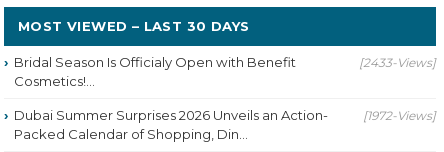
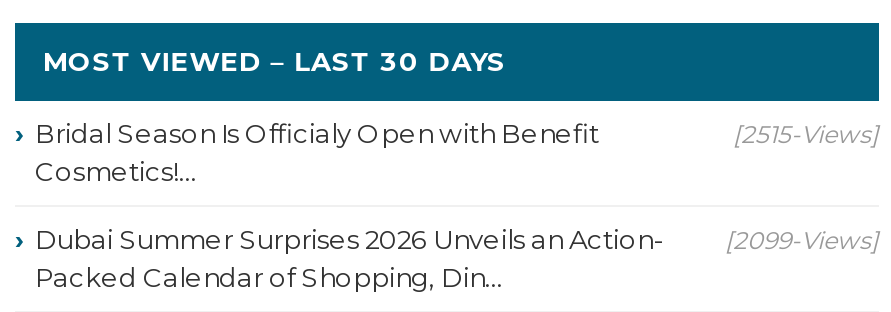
- [2433-Views]
+ [2515-Views]

- [1972-Views]
+ [2099-Views]
